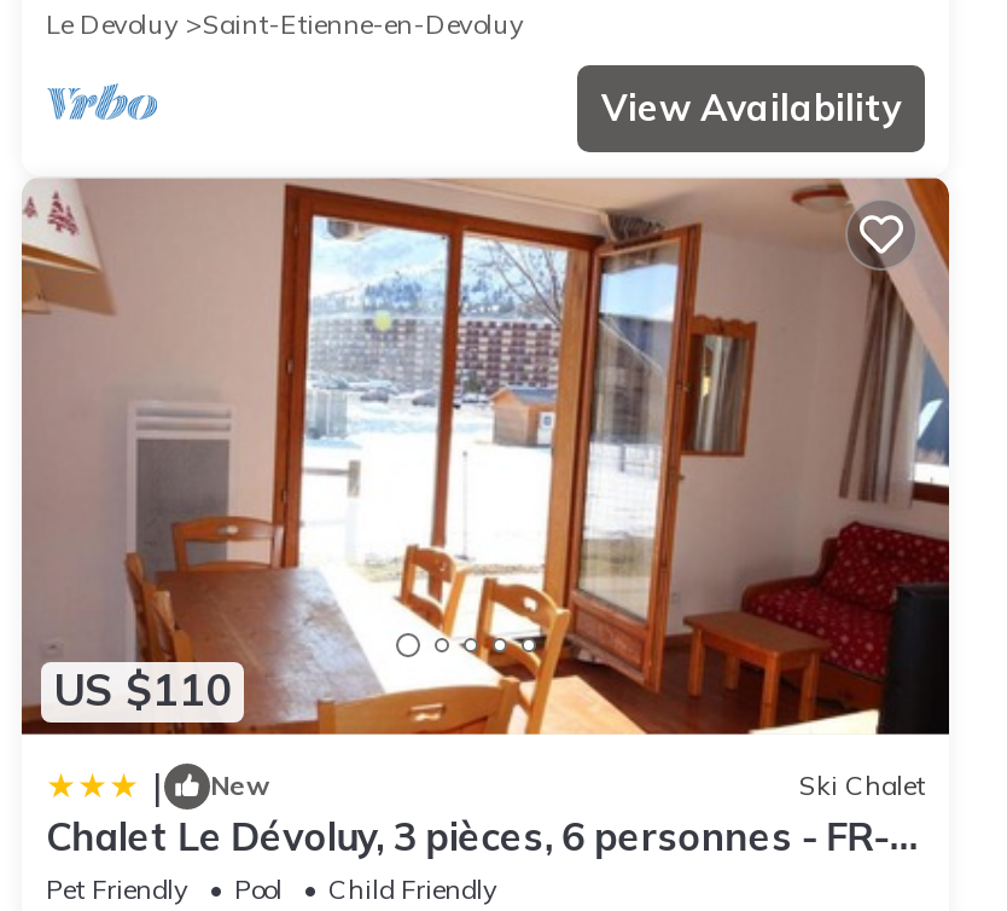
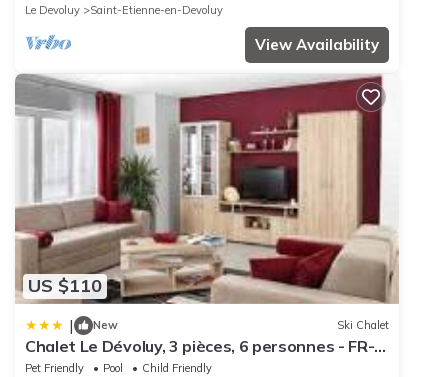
- [image]
+ [image]
